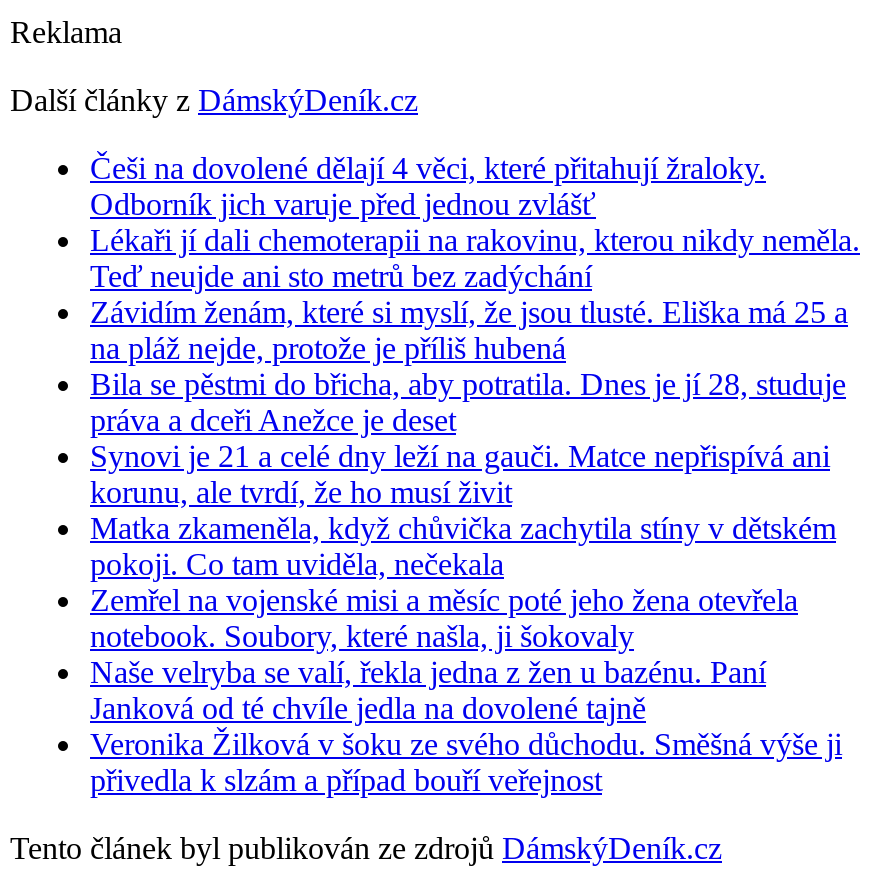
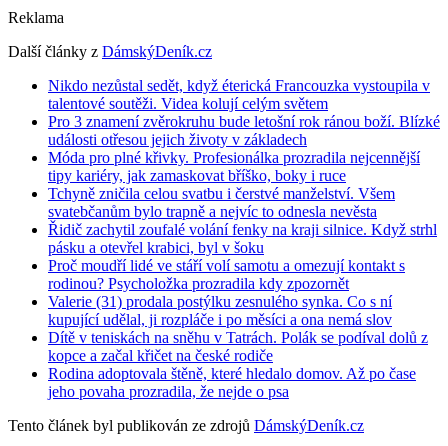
- Češi na dovolené dělají 4 věci, které přitahují žraloky.
- Odborník jich varuje před jednou zvlášť
- Lékaři jí dali chemoterapii na rakovinu, kterou nikdy neměla.
- Teď neujde ani sto metrů bez zadýchání
- Závidím ženám, které si myslí, že jsou tlusté. Eliška má 25 a
- na pláž nejde, protože je příliš hubená
- Bila se pěstmi do břicha, aby potratila. Dnes je jí 28, studuje
- práva a dceři Anežce je deset
- Synovi je 21 a celé dny leží na gauči. Matce nepřispívá ani
- korunu, ale tvrdí, že ho musí živit
- Matka zkameněla, když chůvička zachytila stíny v dětském
- pokoji. Co tam uviděla, nečekala
- Zemřel na vojenské misi a měsíc poté jeho žena otevřela
- notebook. Soubory, které našla, ji šokovaly
- Naše velryba se valí, řekla jedna z žen u bazénu. Paní
- Janková od té chvíle jedla na dovolené tajně
- Veronika Žilková v šoku ze svého důchodu. Směšná výše ji
- přivedla k slzám a případ bouří veřejnost
+ Nikdo nezůstal sedět, když éterická Francouzka vystoupila v
+ talentové soutěži. Videa kolují celým světem
+ Pro 3 znamení zvěrokruhu bude letošní rok ránou boží. Blízké
+ události otřesou jejich životy v základech
+ Móda pro plné křivky. Profesionálka prozradila nejcennější
+ tipy kariéry, jak zamaskovat bříško, boky i ruce
+ Tchyně zničila celou svatbu i čerstvé manželství. Všem
+ svatebčanům bylo trapně a nejvíc to odnesla nevěsta
+ Řidič zachytil zoufalé volání fenky na kraji silnice. Když strhl
+ pásku a otevřel krabici, byl v šoku
+ Proč moudří lidé ve stáří volí samotu a omezují kontakt s
+ rodinou? Psycholožka prozradila kdy zpozornět
+ Valerie (31) prodala postýlku zesnulého synka. Co s ní
+ kupující udělal, ji rozpláče i po měsíci a ona nemá slov
+ Dítě v teniskách na sněhu v Tatrách. Polák se podíval dolů z
+ kopce a začal křičet na české rodiče
+ Rodina adoptovala štěně, které hledalo domov. Až po čase
+ jeho povaha prozradila, že nejde o psa
